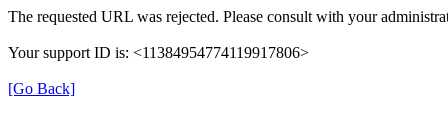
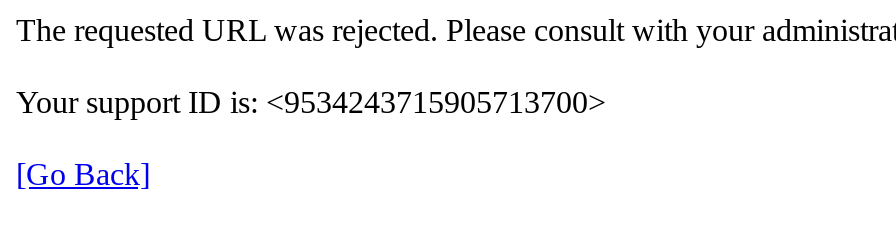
- Your support ID is: <11384954774119917806>
+ Your support ID is: <9534243715905713700>
